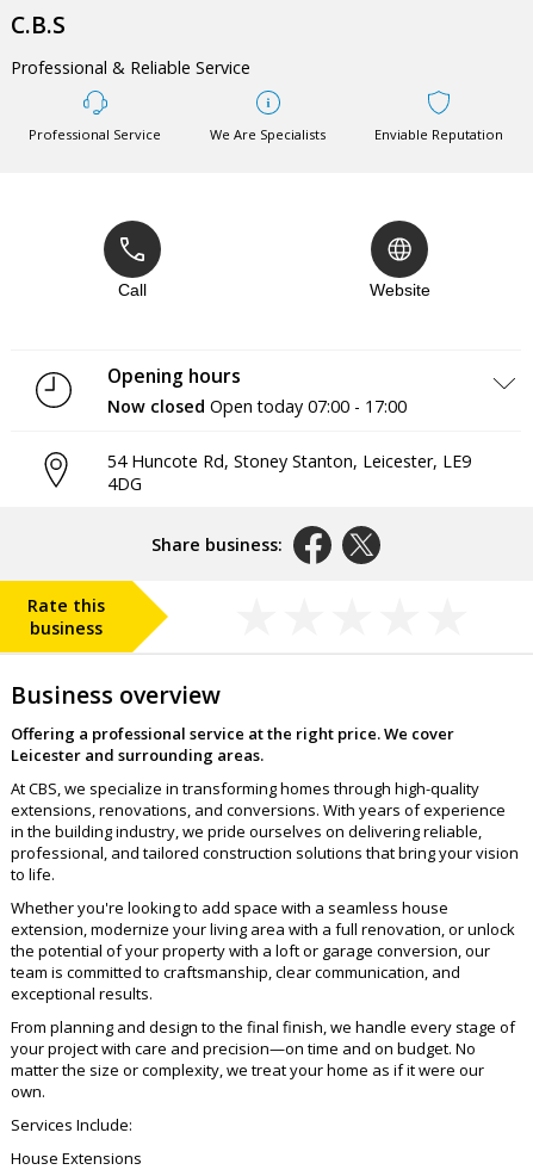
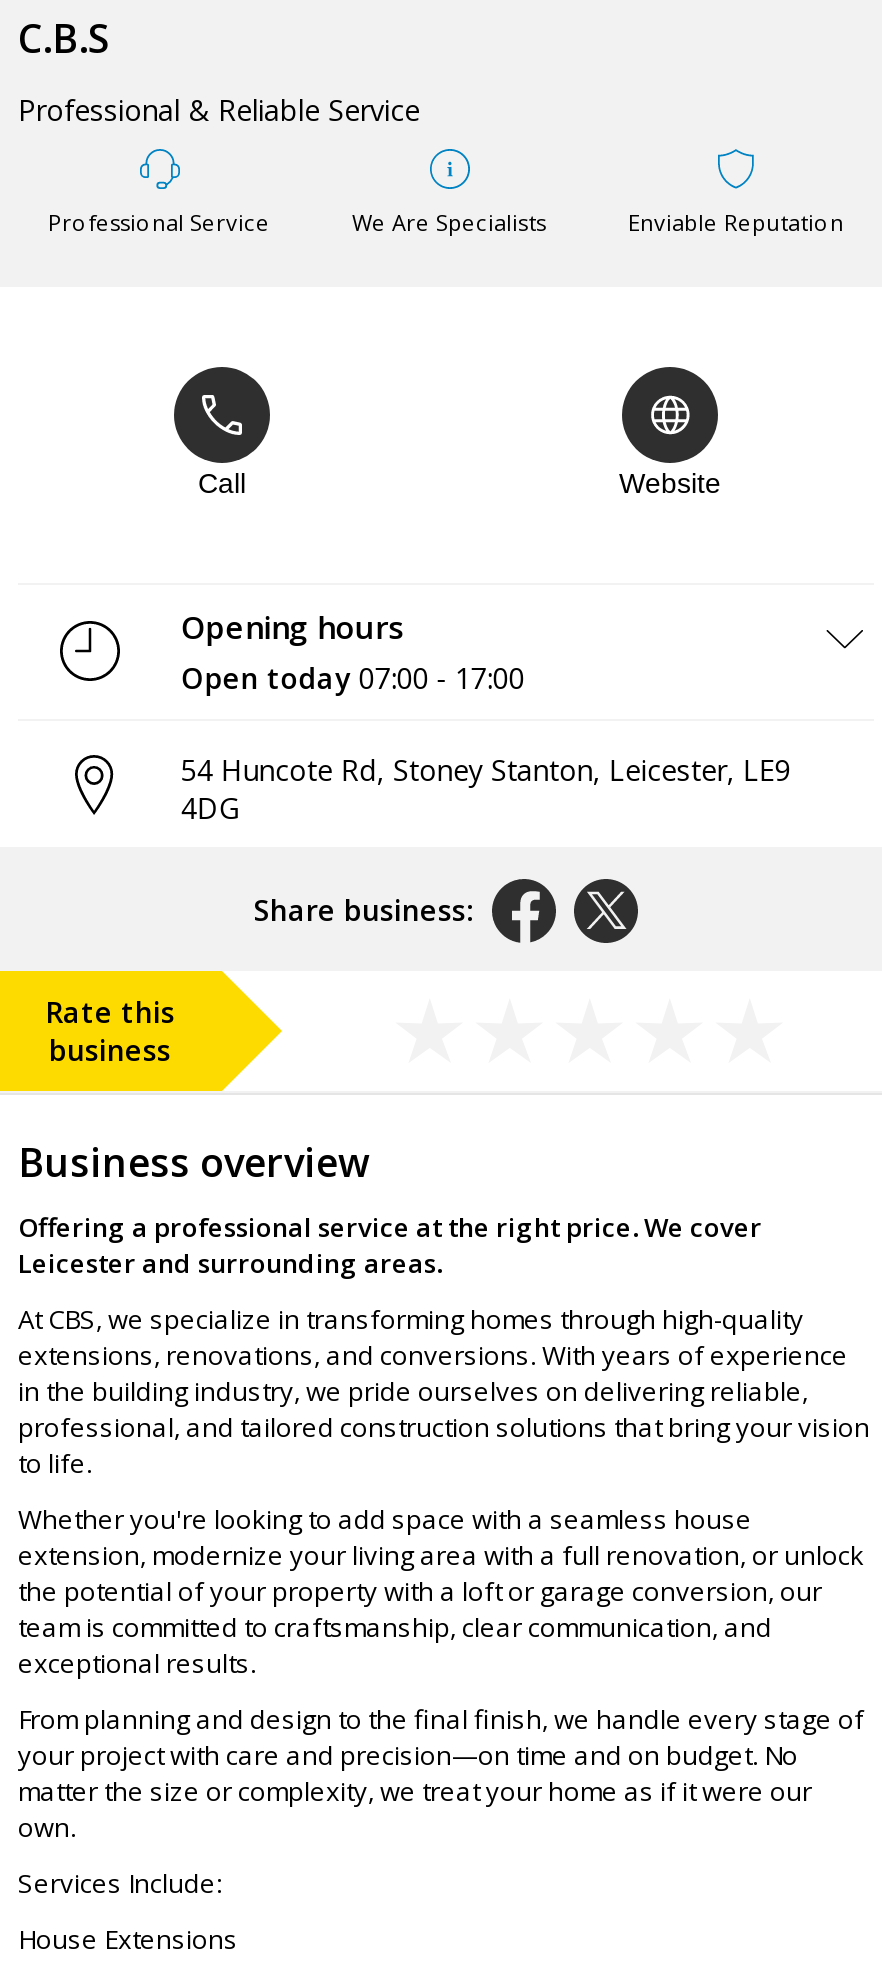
- Now closed Open today 07:00 - 17:00
+ Open today 07:00 - 17:00
